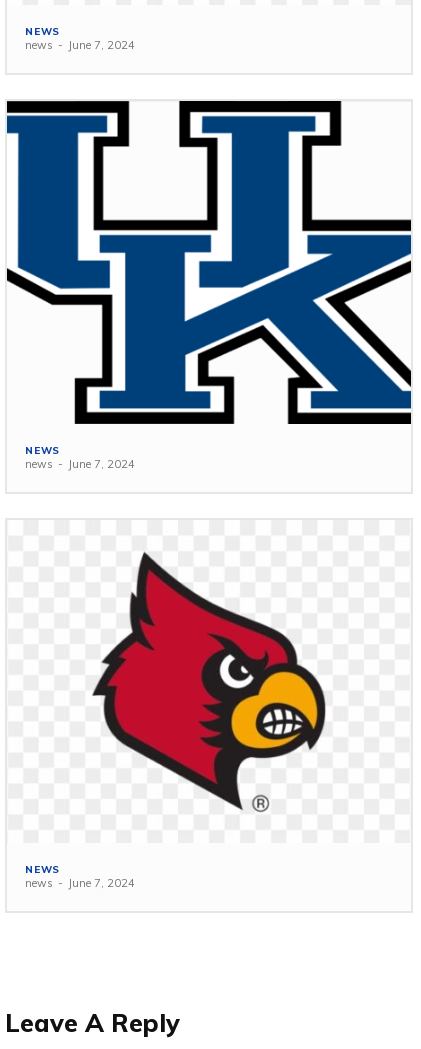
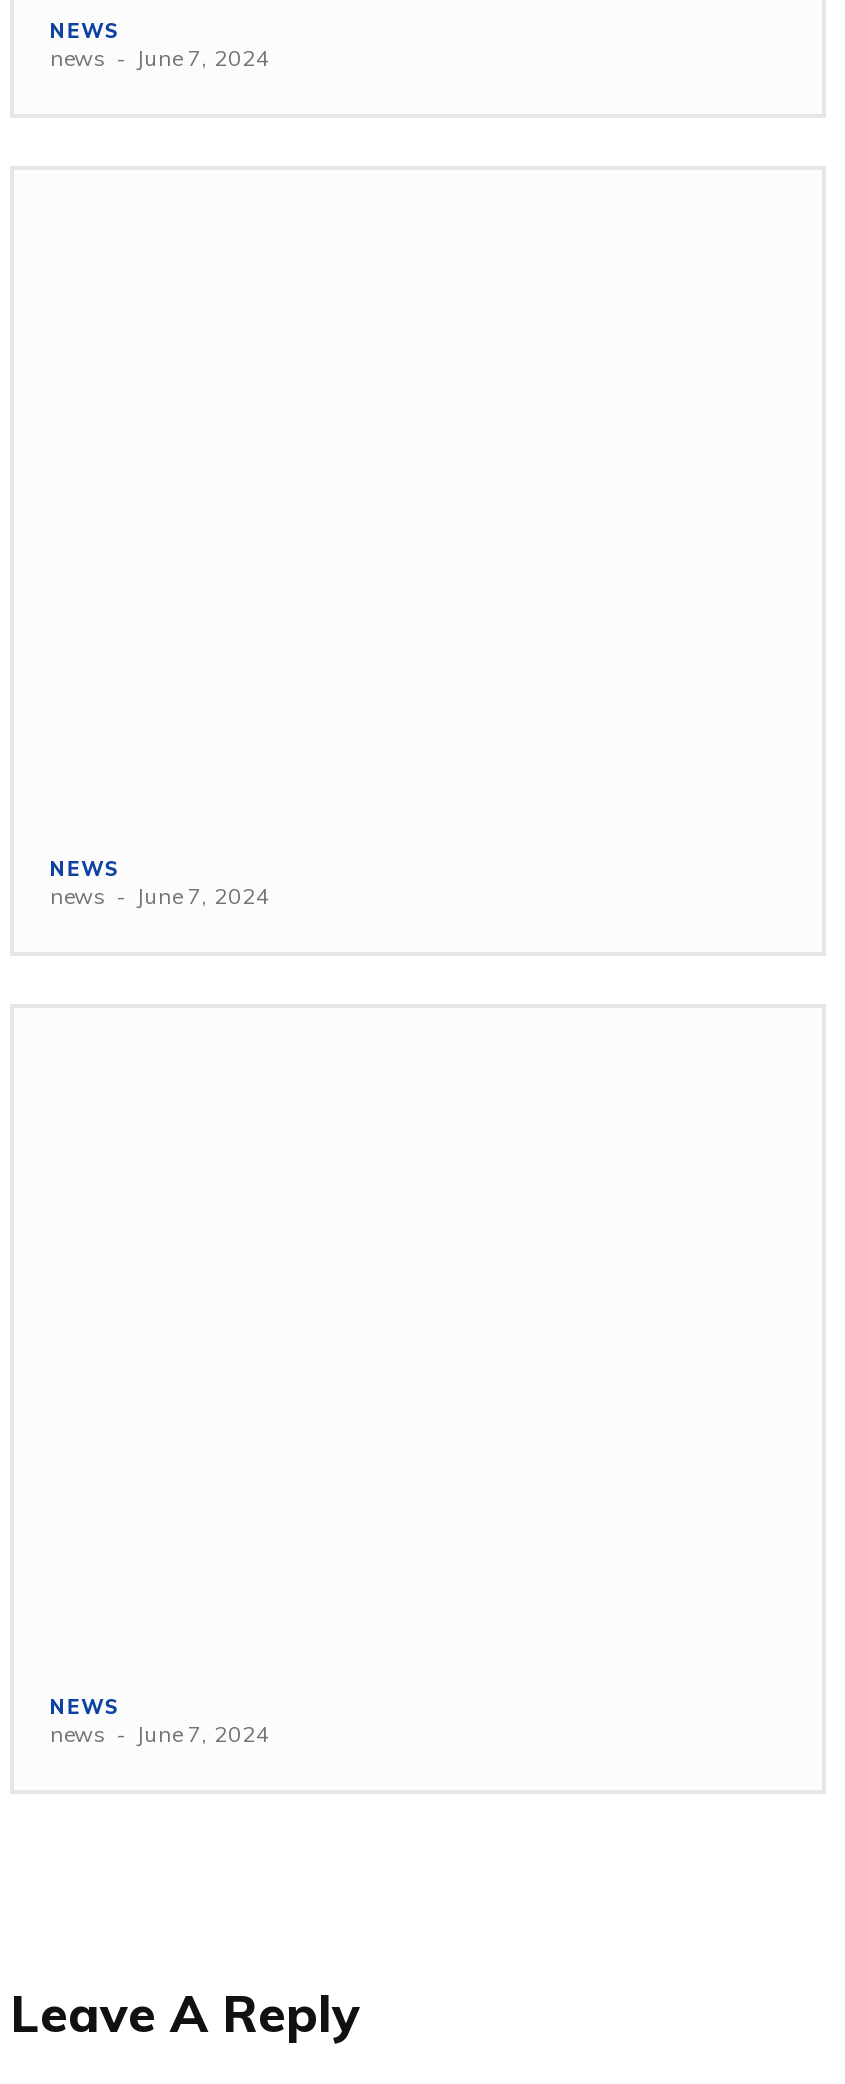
- [image]

- [image]
